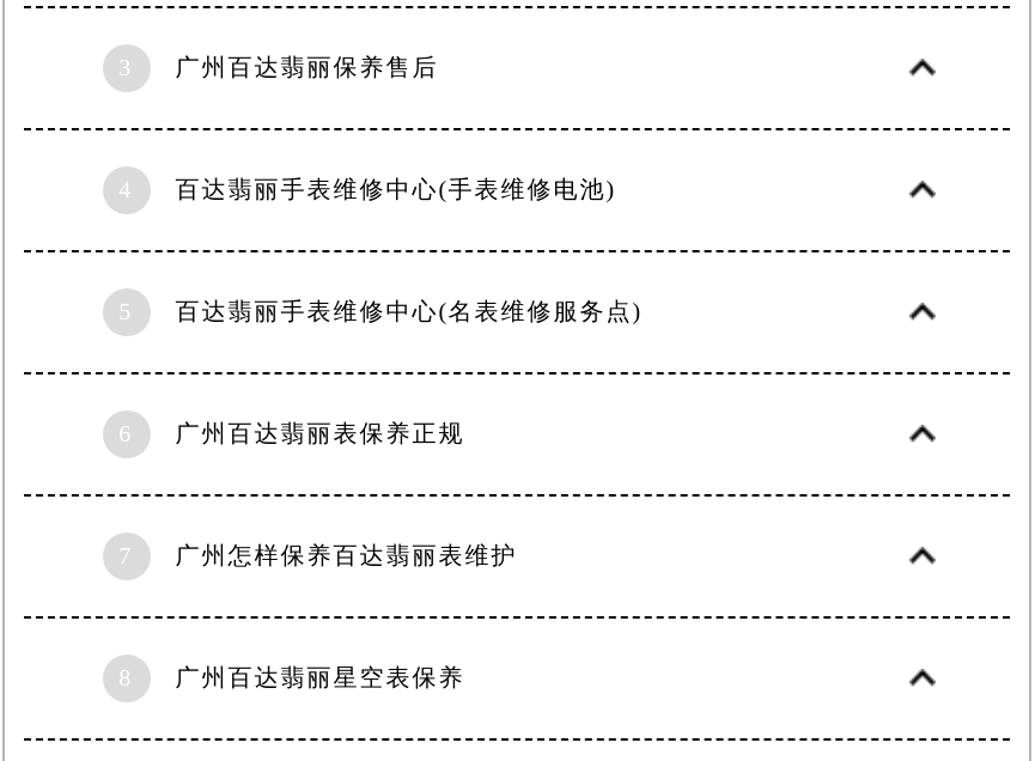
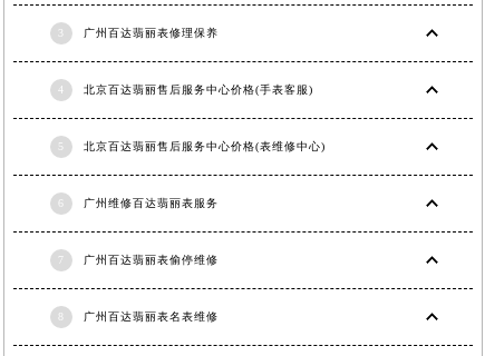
- 广州百达翡丽保养售后
+ 广州百达翡丽表修理保养

- 百达翡丽手表维修中心(手表维修电池)
+ 北京百达翡丽售后服务中心价格(手表客服)

- 百达翡丽手表维修中心(名表维修服务点)
+ 北京百达翡丽售后服务中心价格(表维修中心)

- 广州百达翡丽表保养正规
+ 广州维修百达翡丽表服务

- 广州怎样保养百达翡丽表维护
+ 广州百达翡丽表偷停维修

- 广州百达翡丽星空表保养
+ 广州百达翡丽表名表维修
